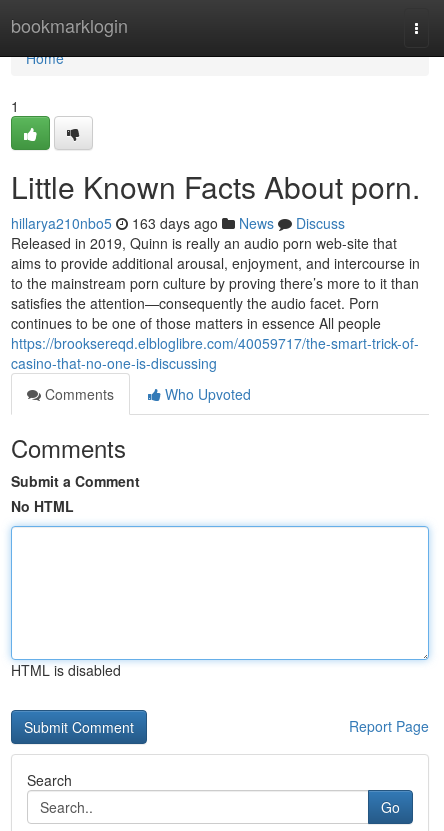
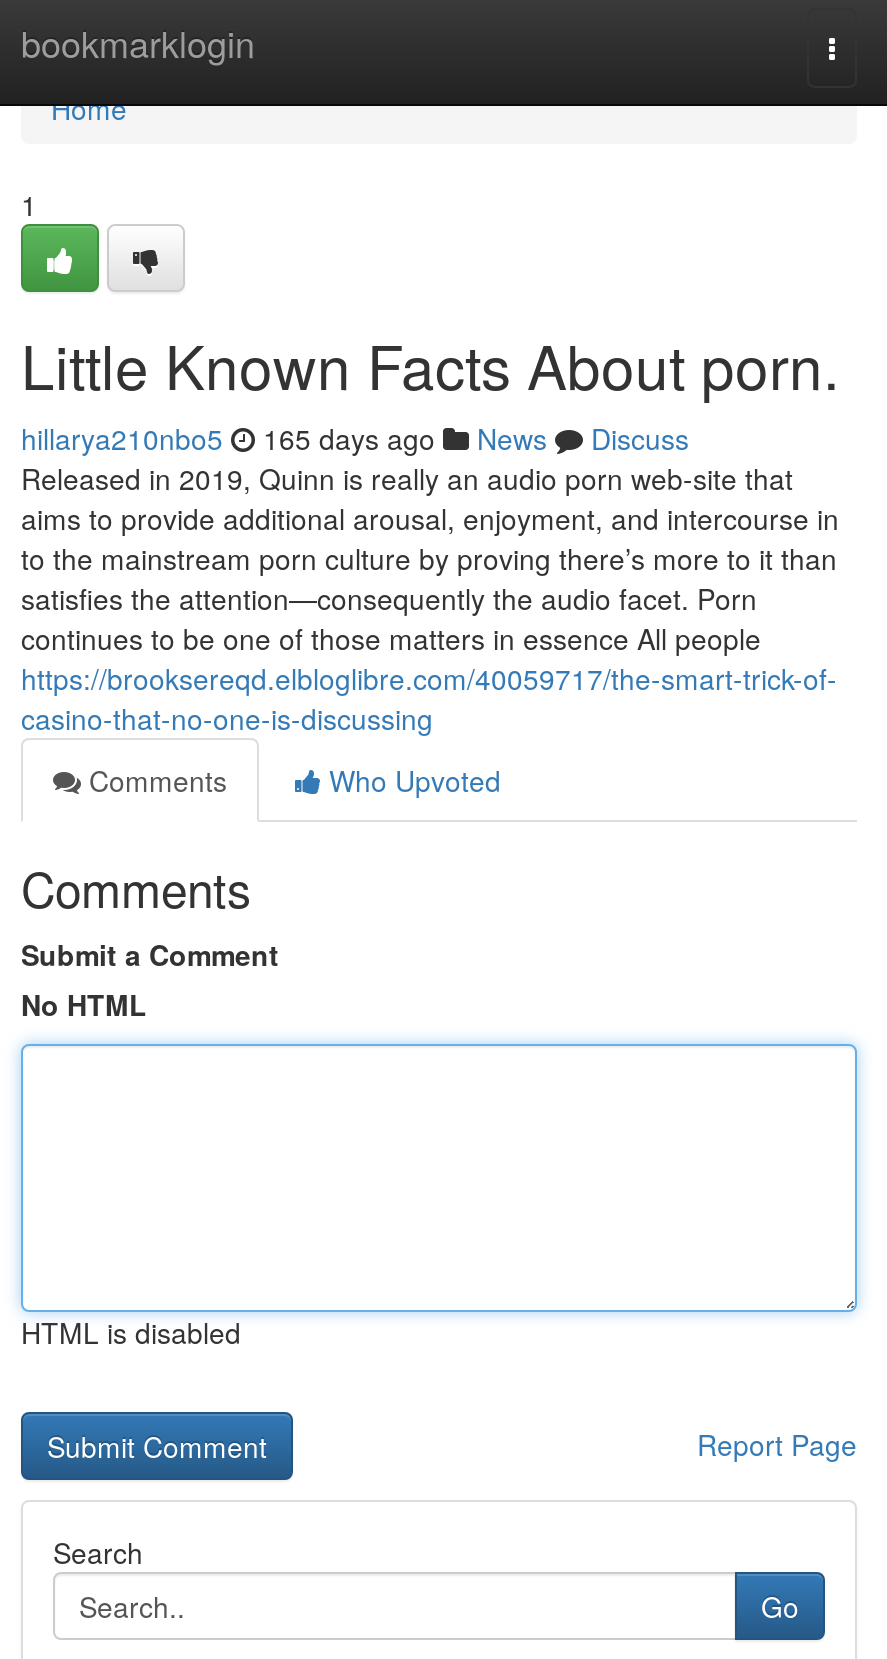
- hillarya210nbo5 163 days ago News Discuss
+ hillarya210nbo5 165 days ago News Discuss
